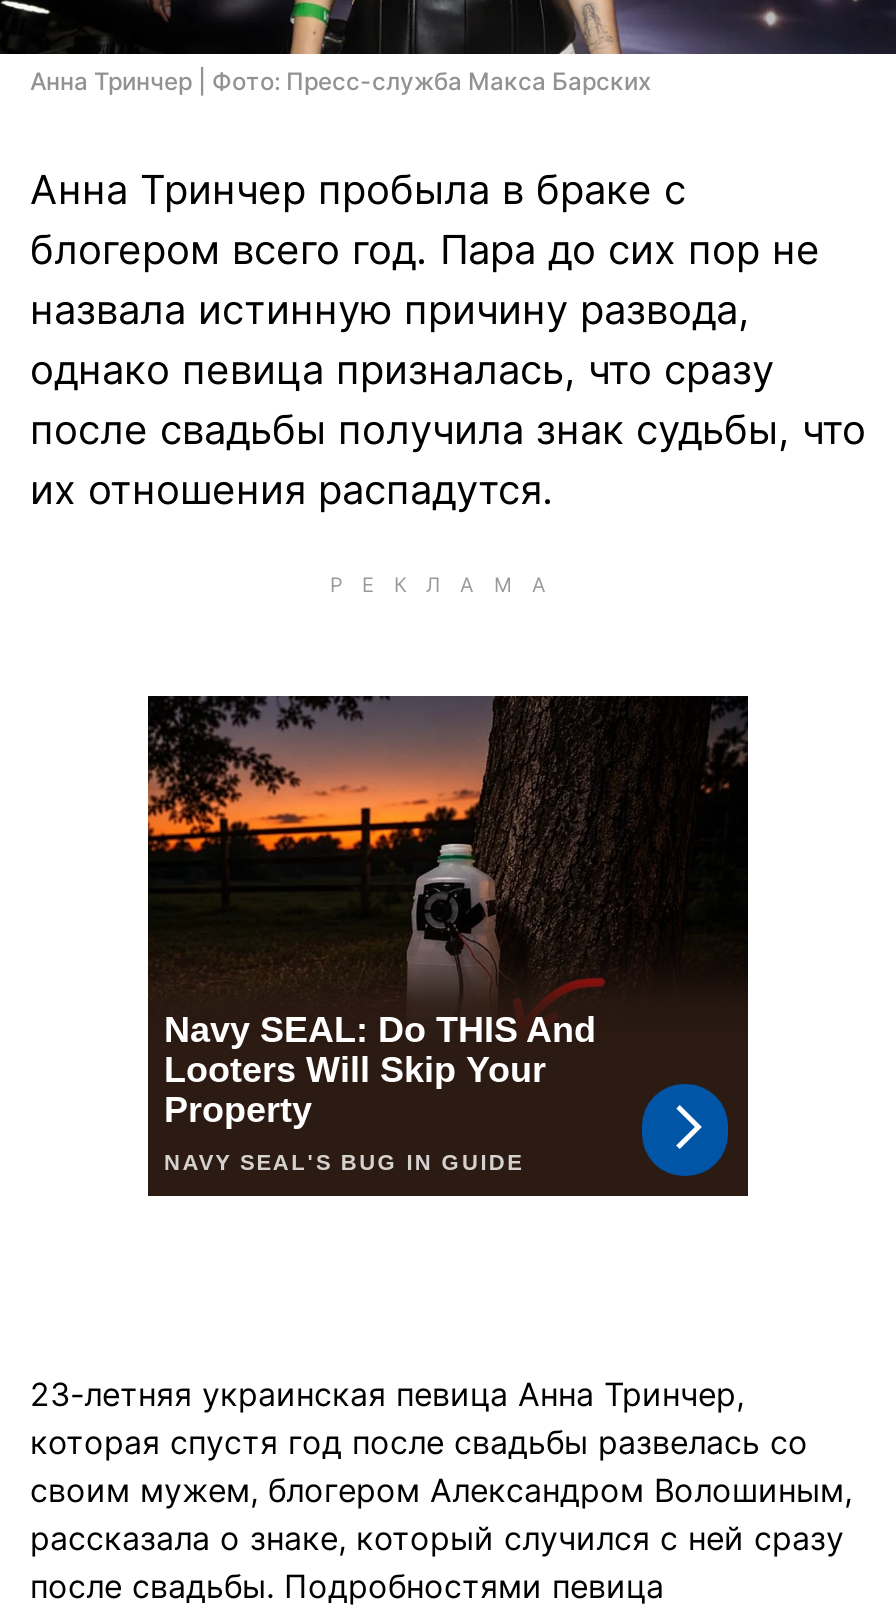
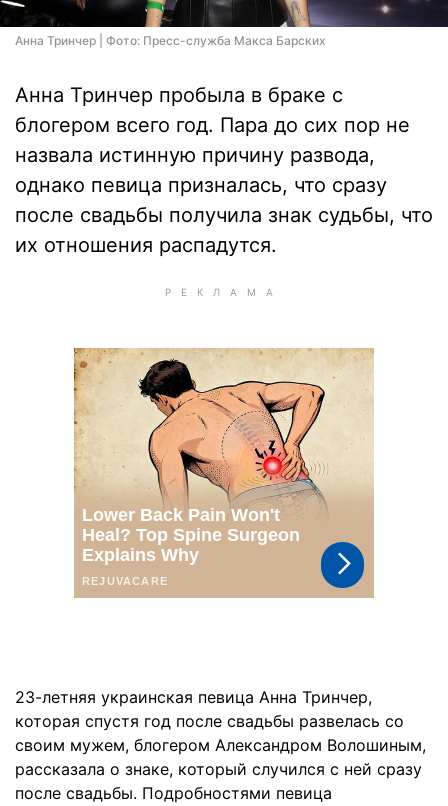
- [image]
+ [image]
